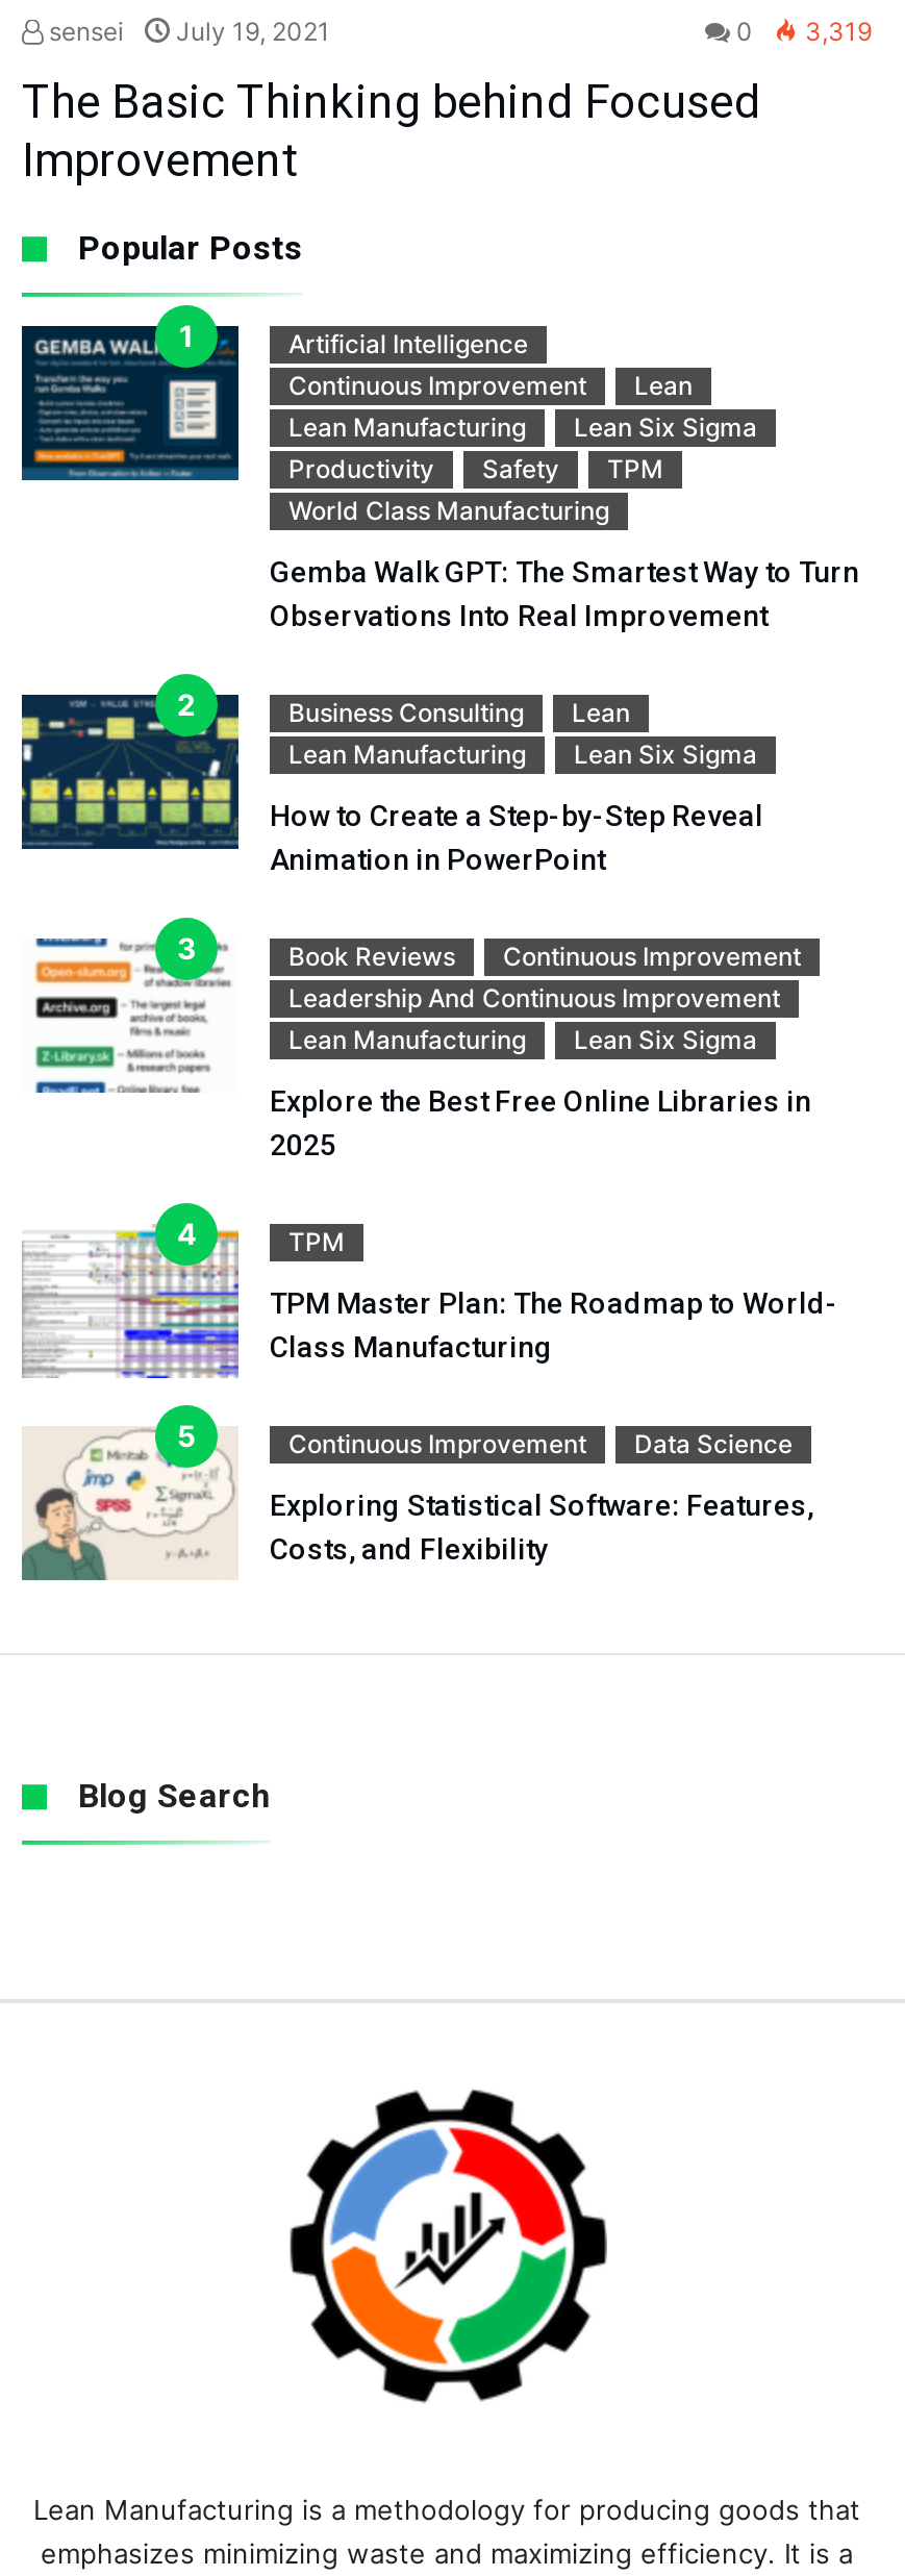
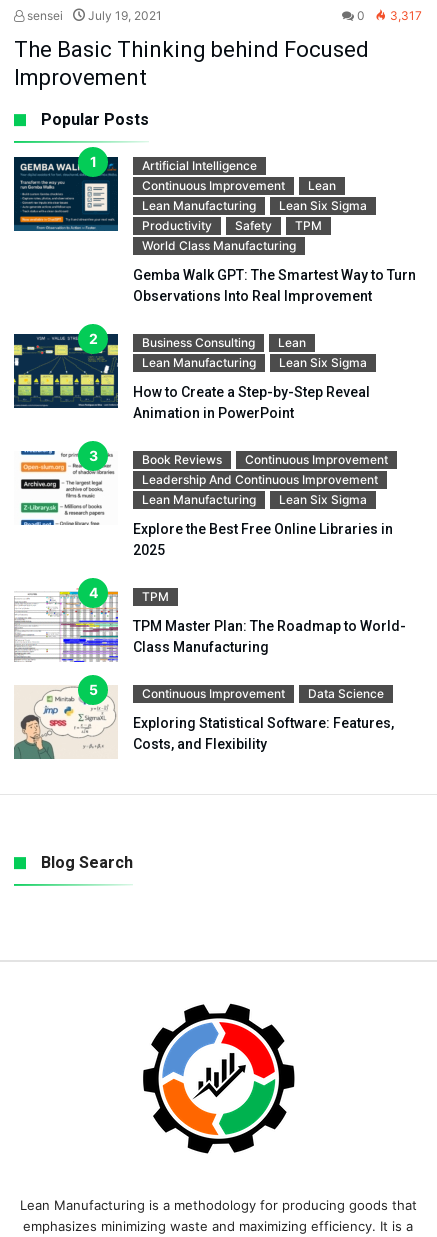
- 0 3,319
+ 0 3,317
